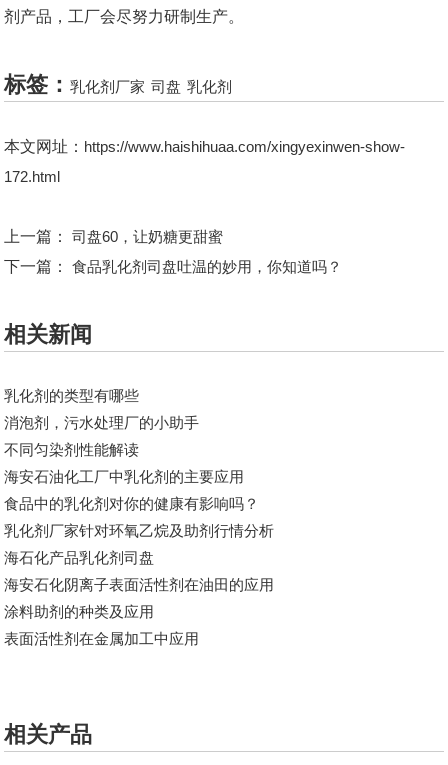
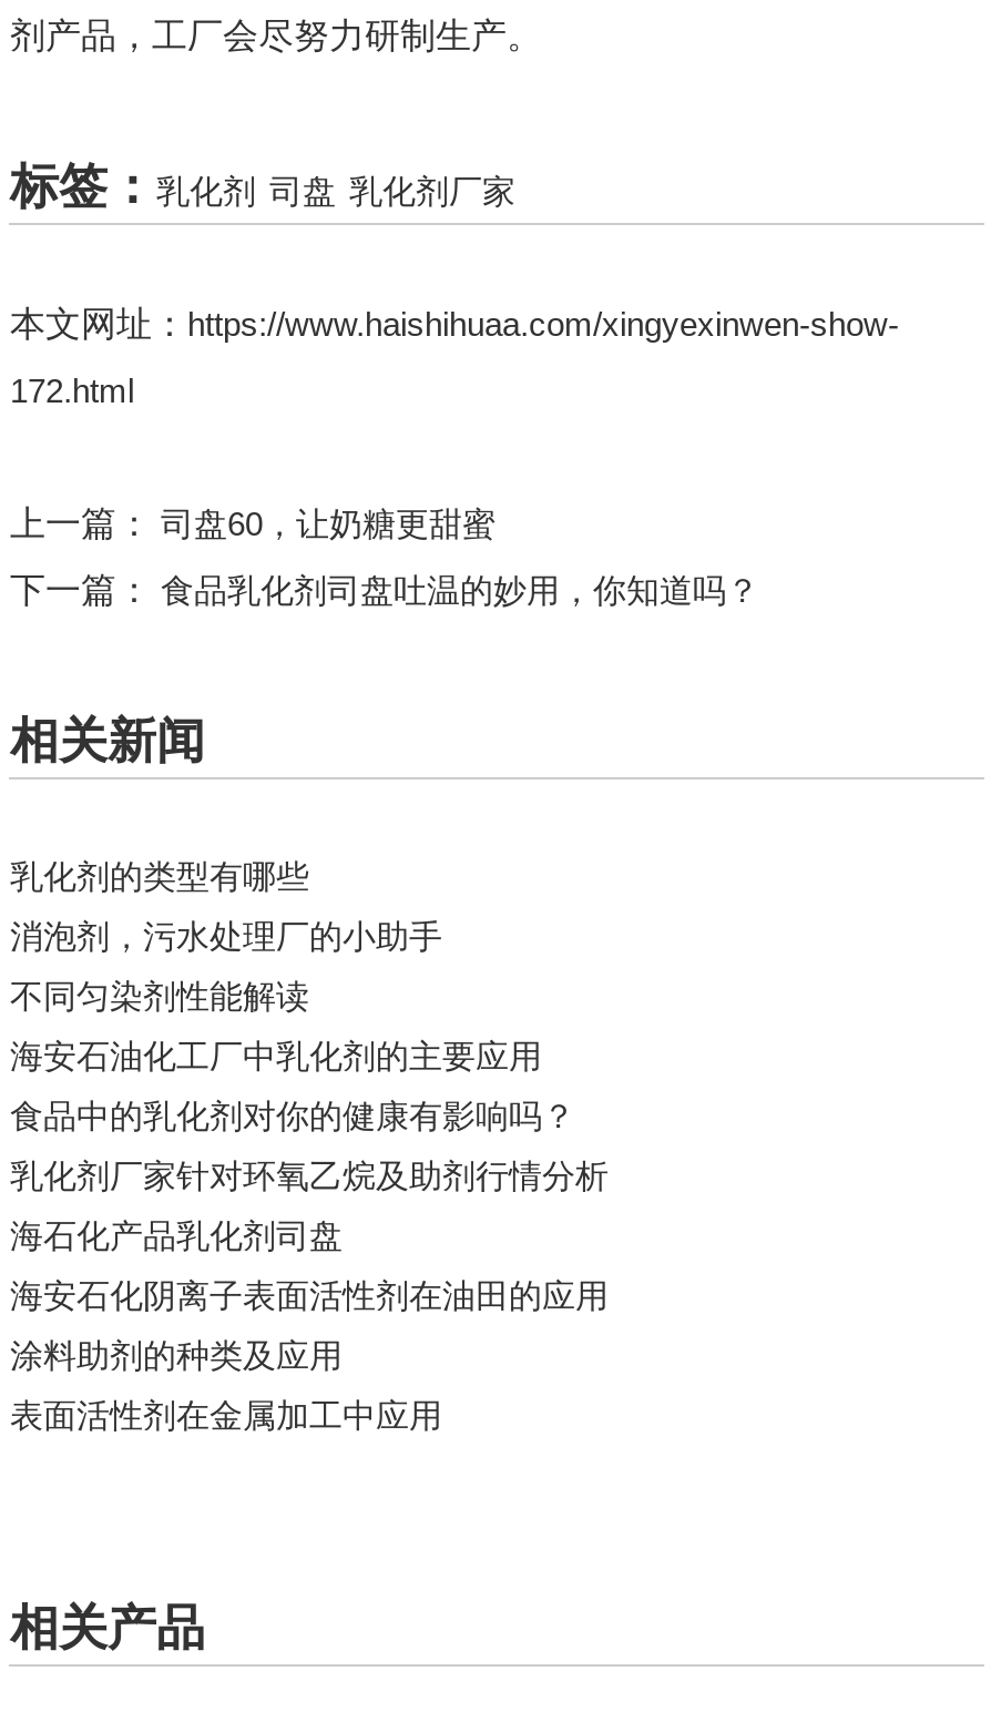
- 标签：乳化剂厂家 司盘 乳化剂
+ 标签：乳化剂 司盘 乳化剂厂家
